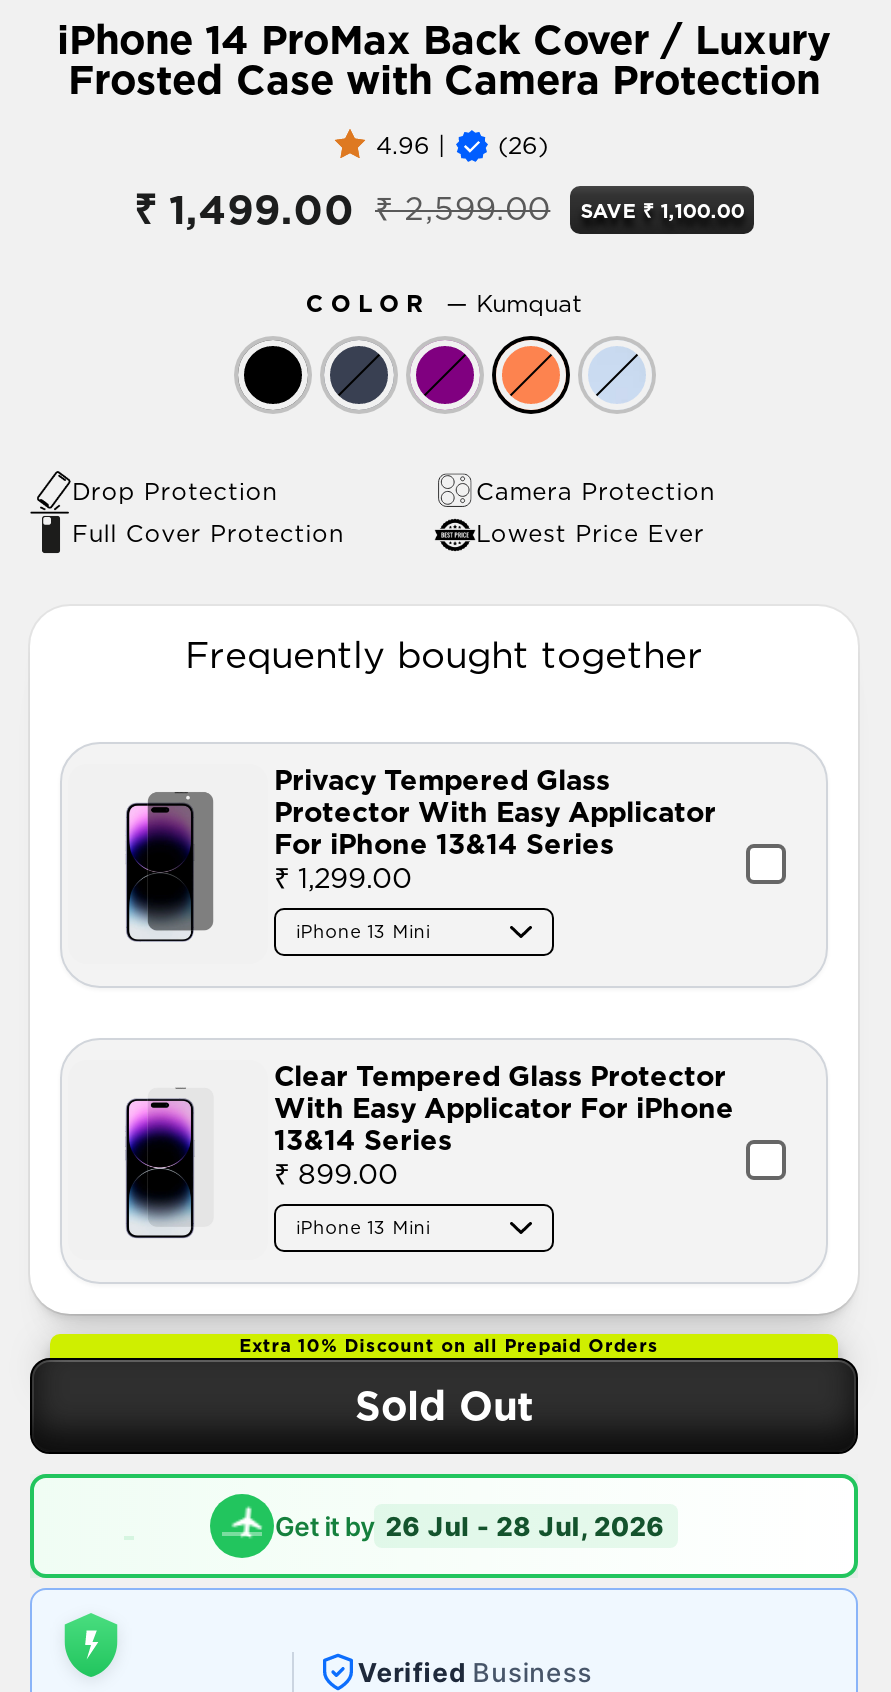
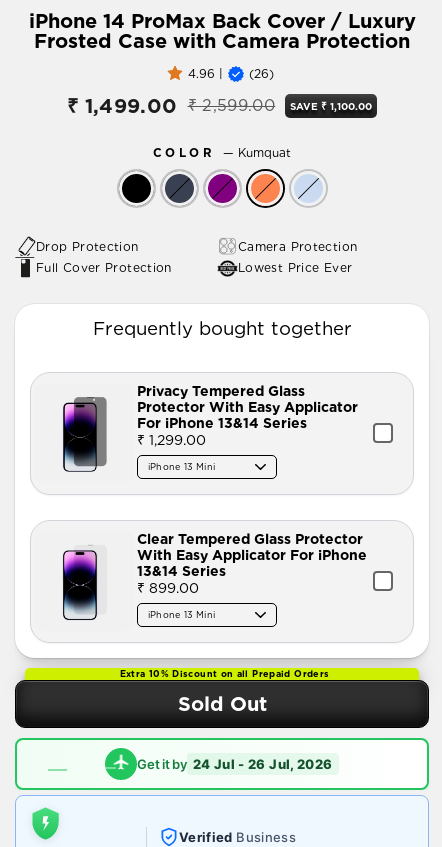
- Get it by 26 Jul - 28 Jul, 2026
+ Get it by 24 Jul - 26 Jul, 2026
